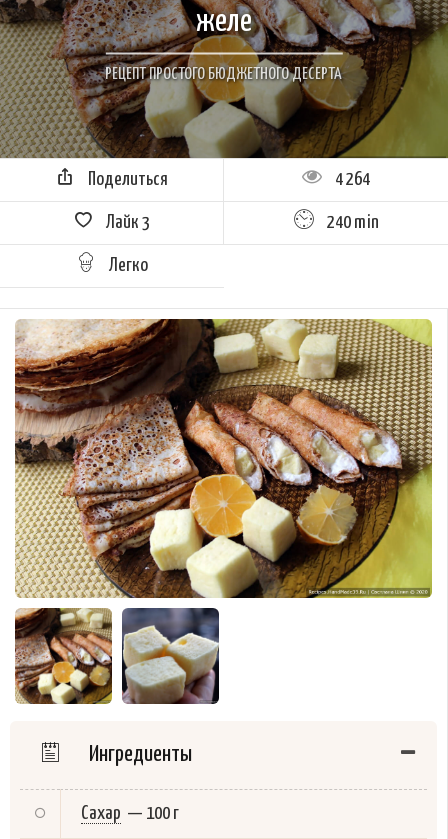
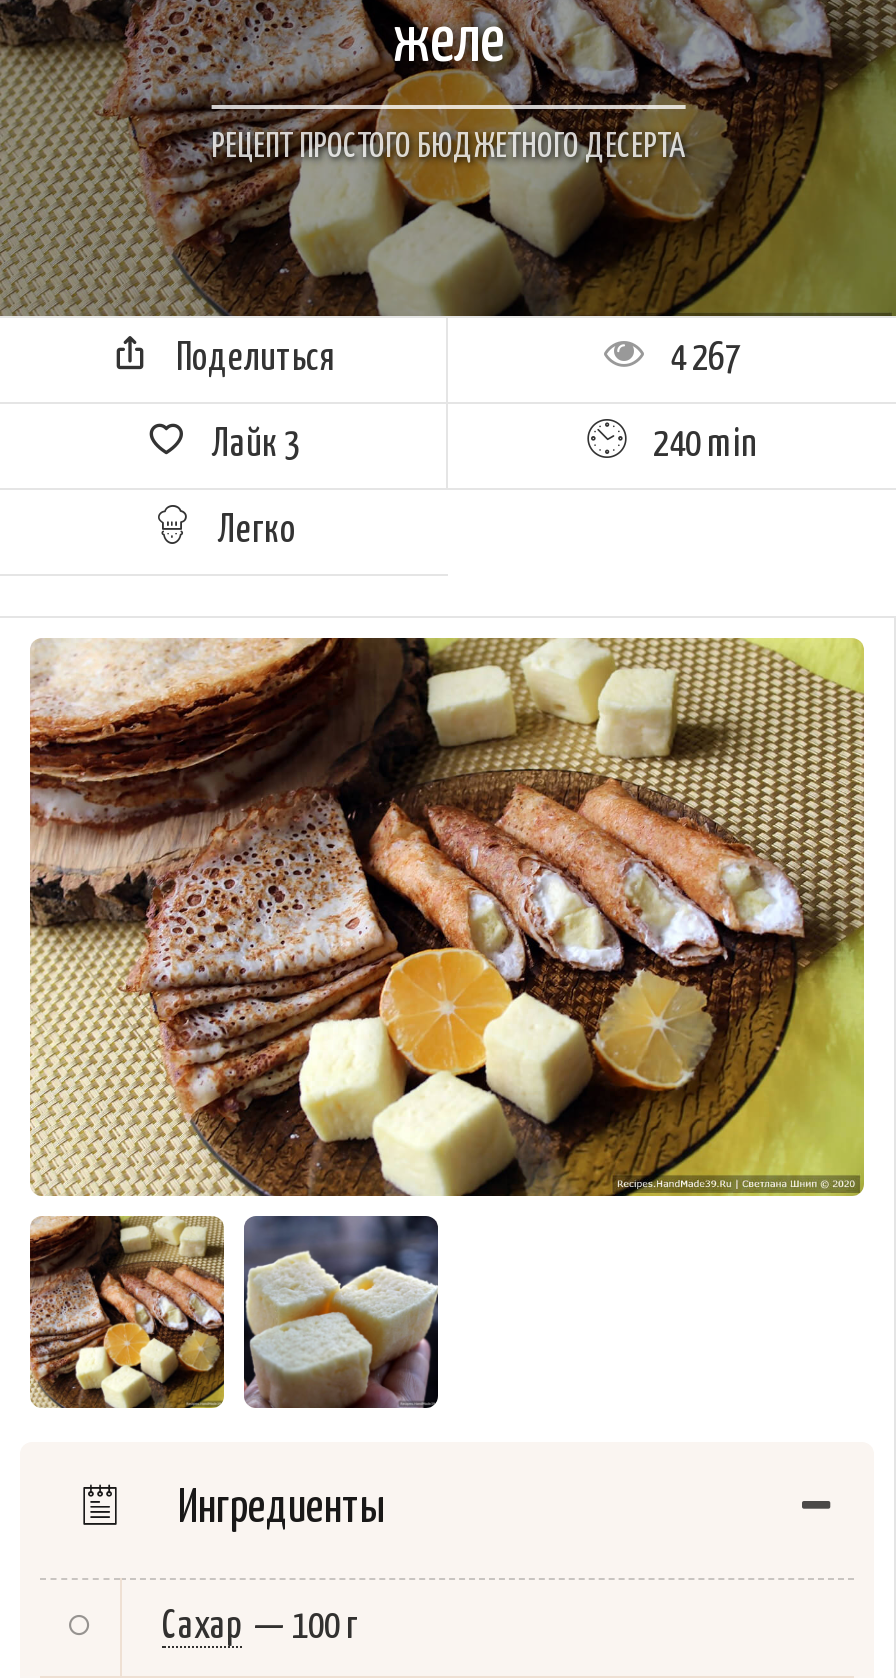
- 4 264
+ 4 267
